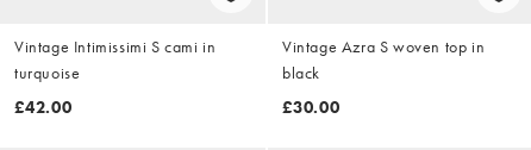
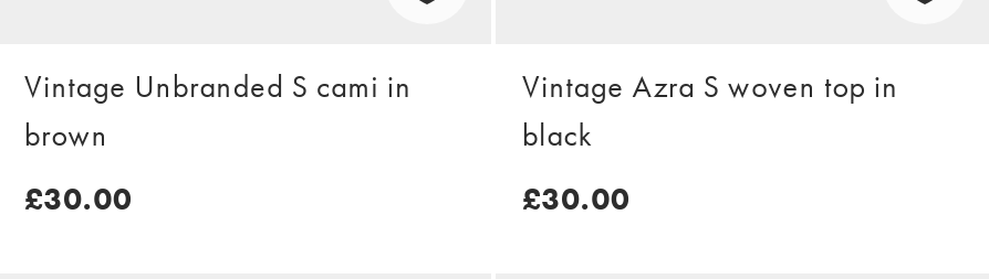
- Vintage Intimissimi S cami in
- turquoise
+ Vintage Unbranded S cami in
+ brown

- £42.00
+ £30.00
